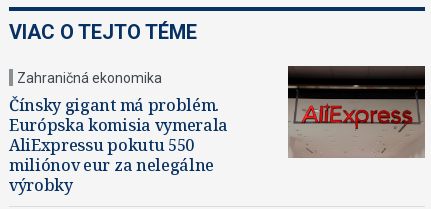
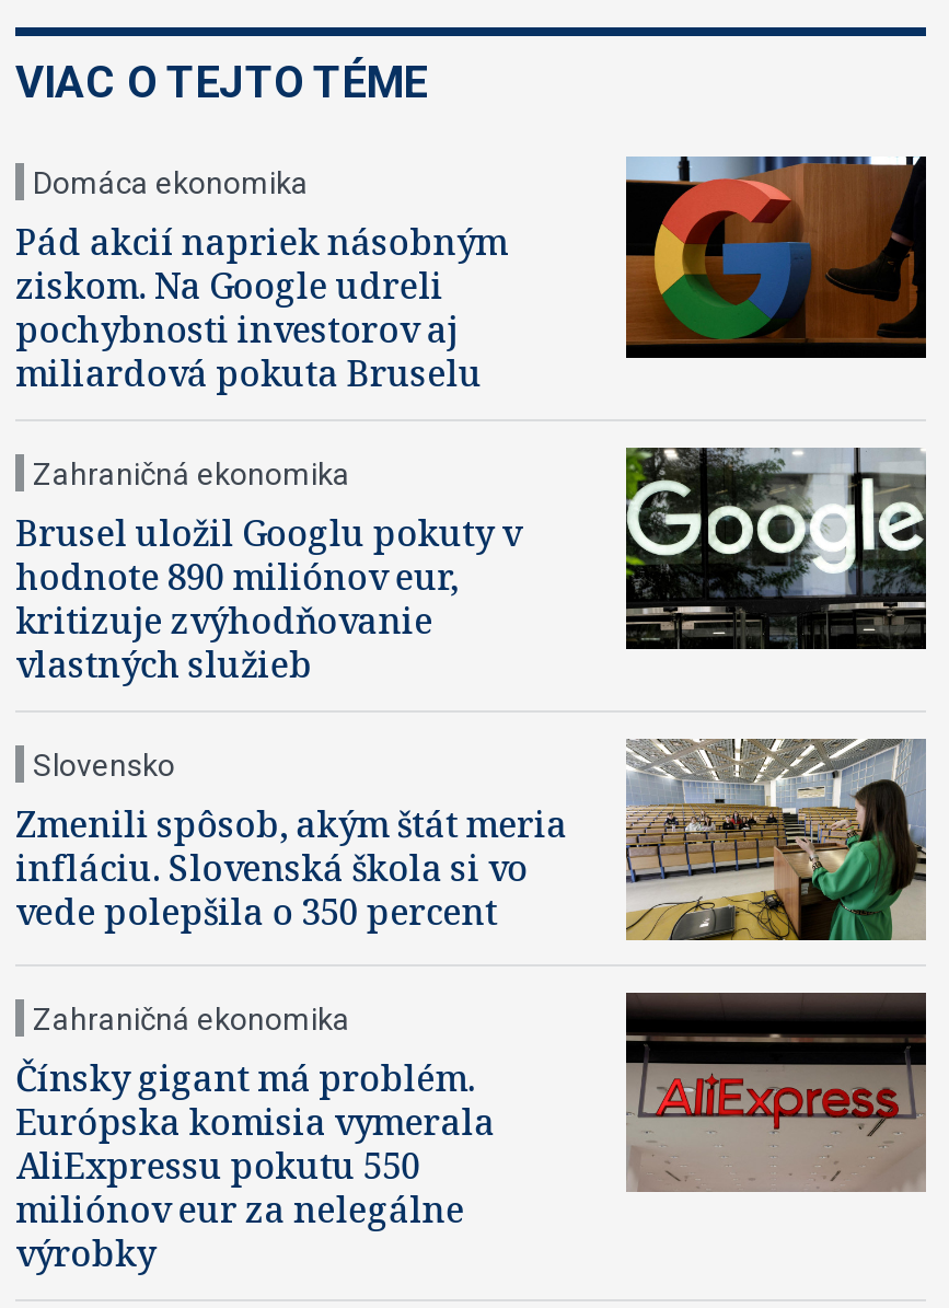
+ Pád akcií napriek násobným
+ ziskom. Na Google udreli
+ pochybnosti investorov aj
+ miliardová pokuta Bruselu

+ Brusel uložil Googlu pokuty v
+ hodnote 890 miliónov eur,
+ kritizuje zvýhodňovanie
+ vlastných služieb

+ [image]
+ Zmenili spôsob, akým štát meria
+ infláciu. Slovenská škola si vo
+ vede polepšila o 350 percent

+ Domáca ekonomika

+ Zahraničná ekonomika

+ Slovensko

+ [image]

+ [image]
